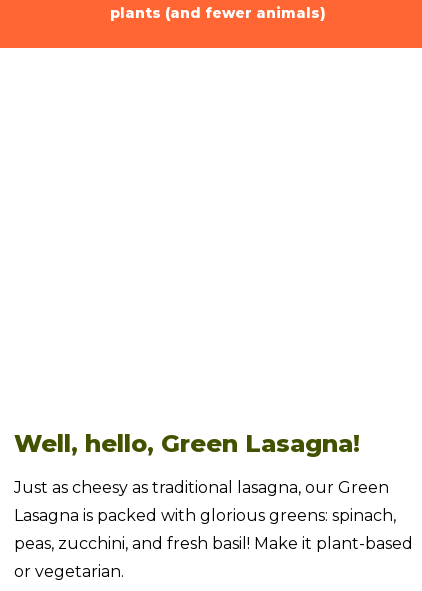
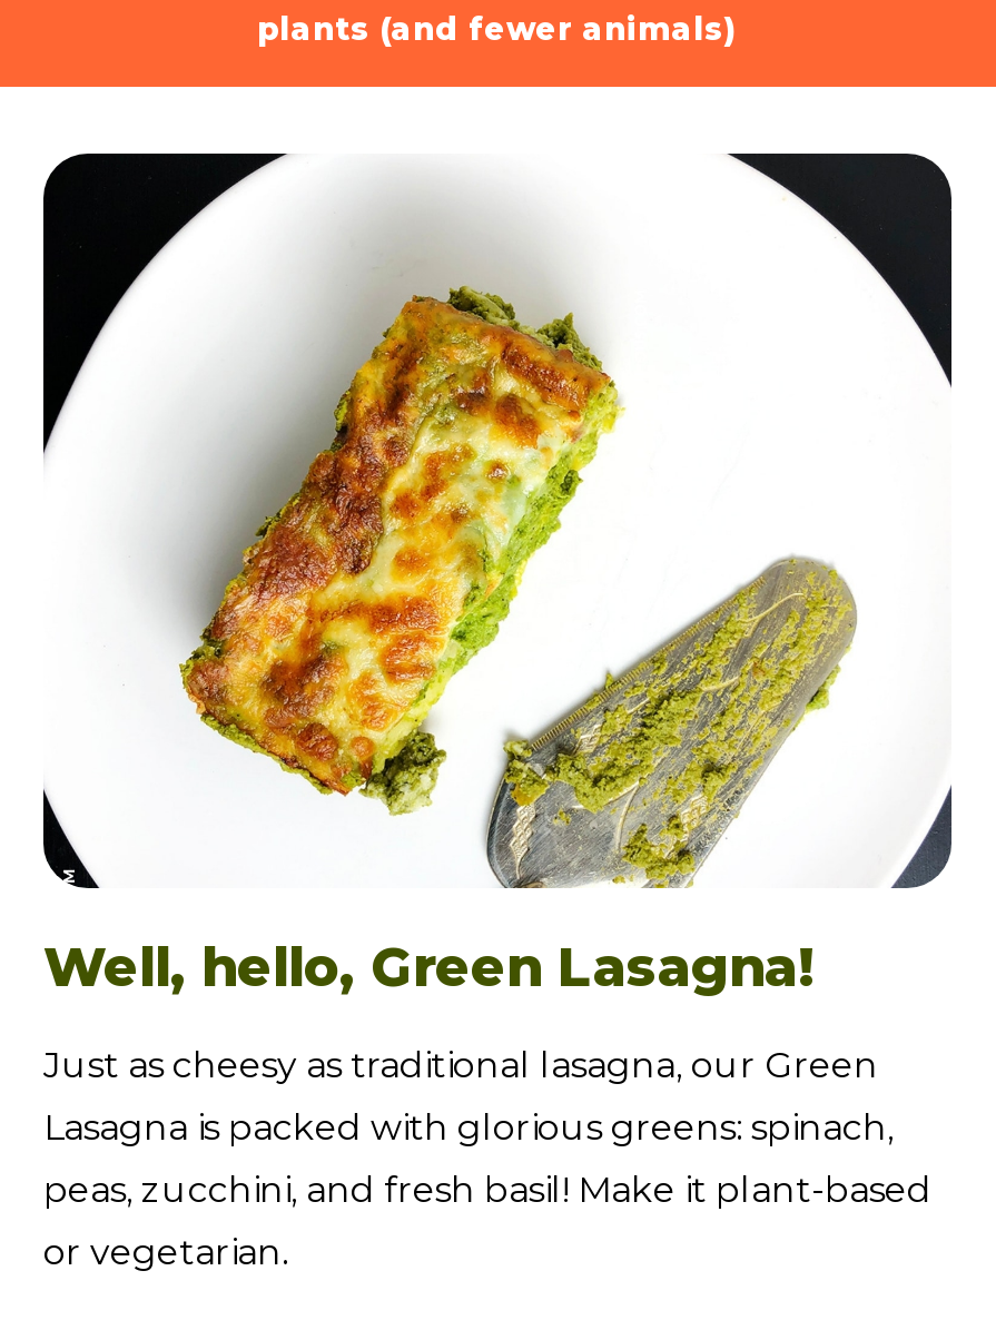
+ [image]
